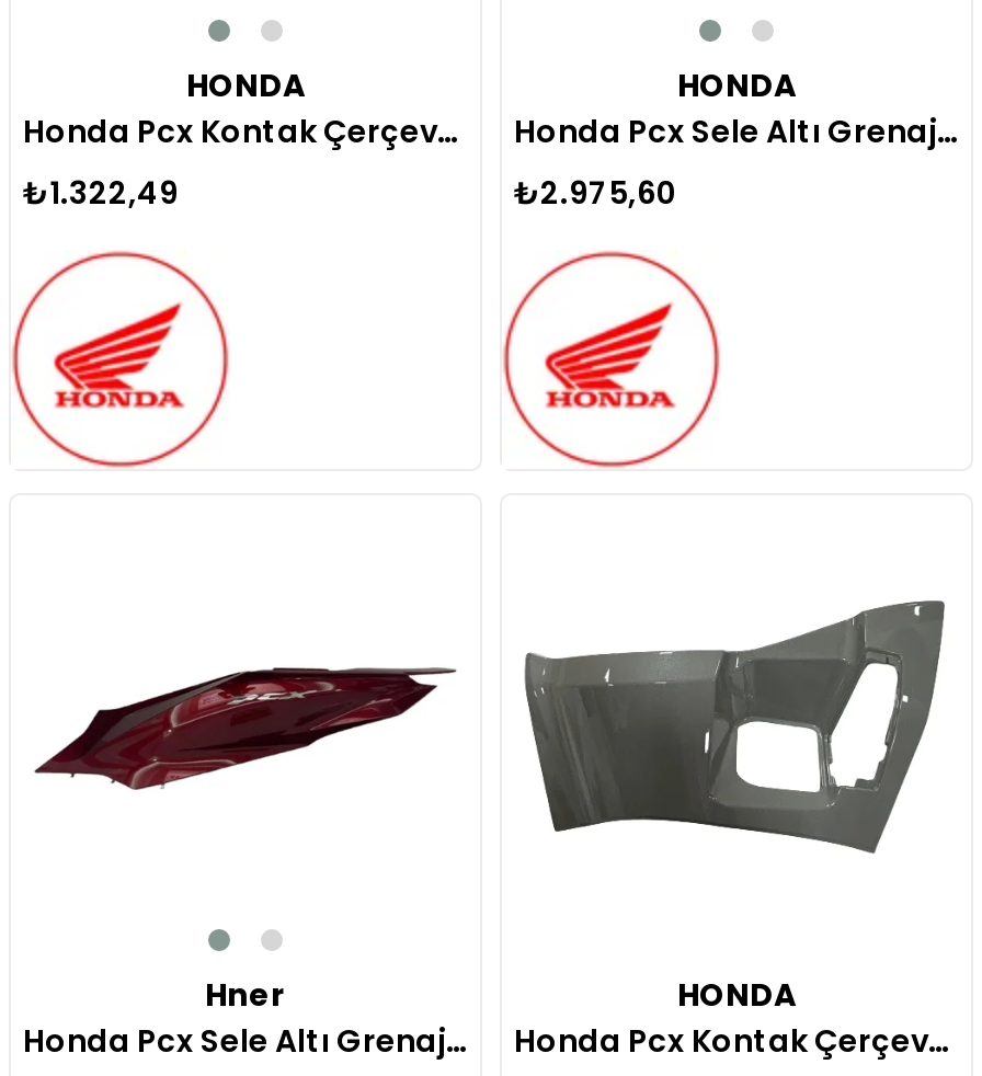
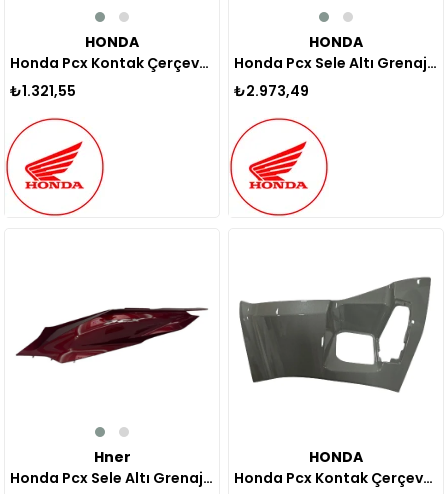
- ₺1.322,49
+ ₺1.321,55

- ₺2.975,60
+ ₺2.973,49
